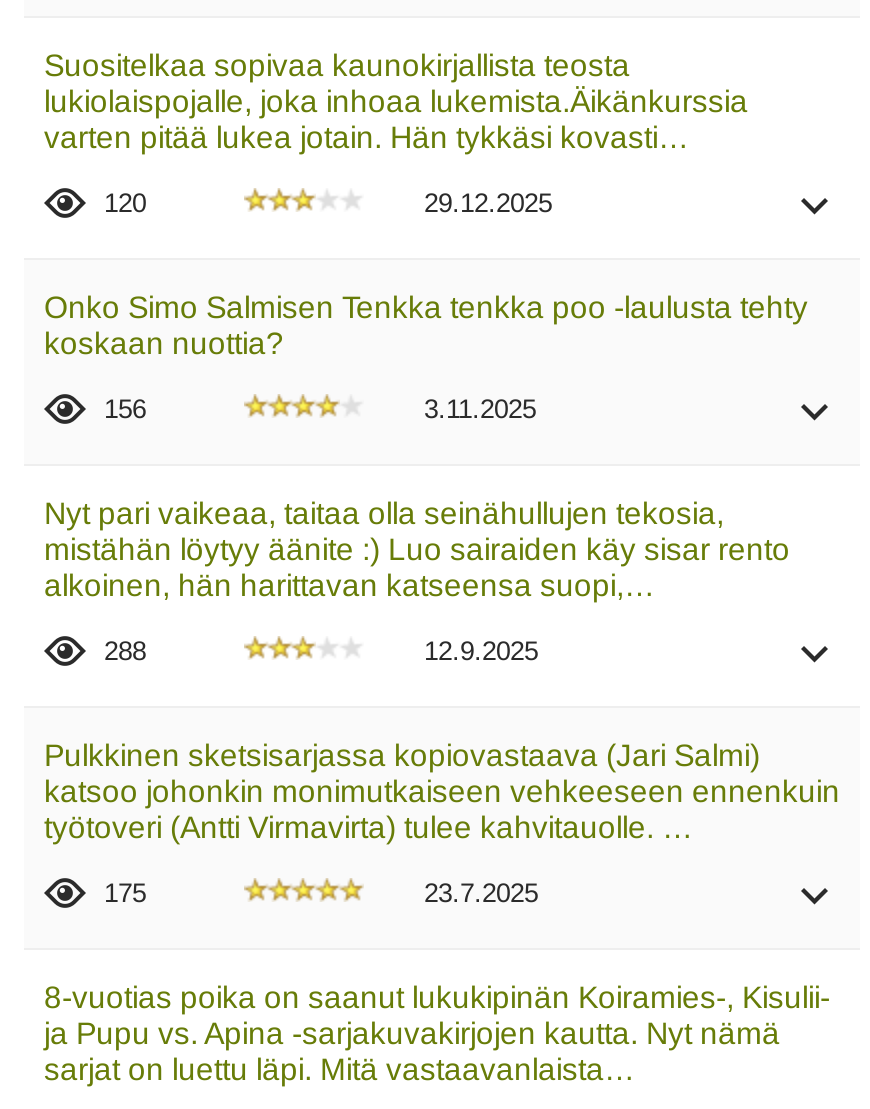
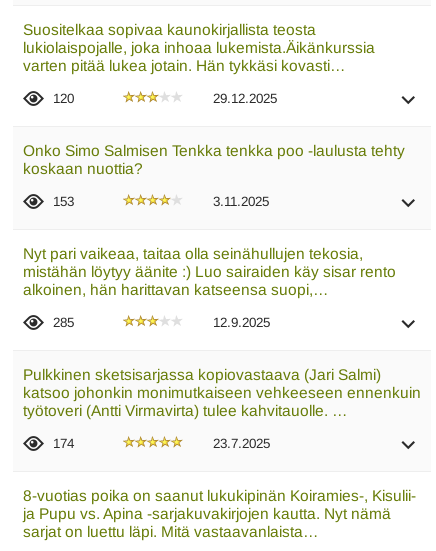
- 156
+ 153

- 288
+ 285

- 175
+ 174
